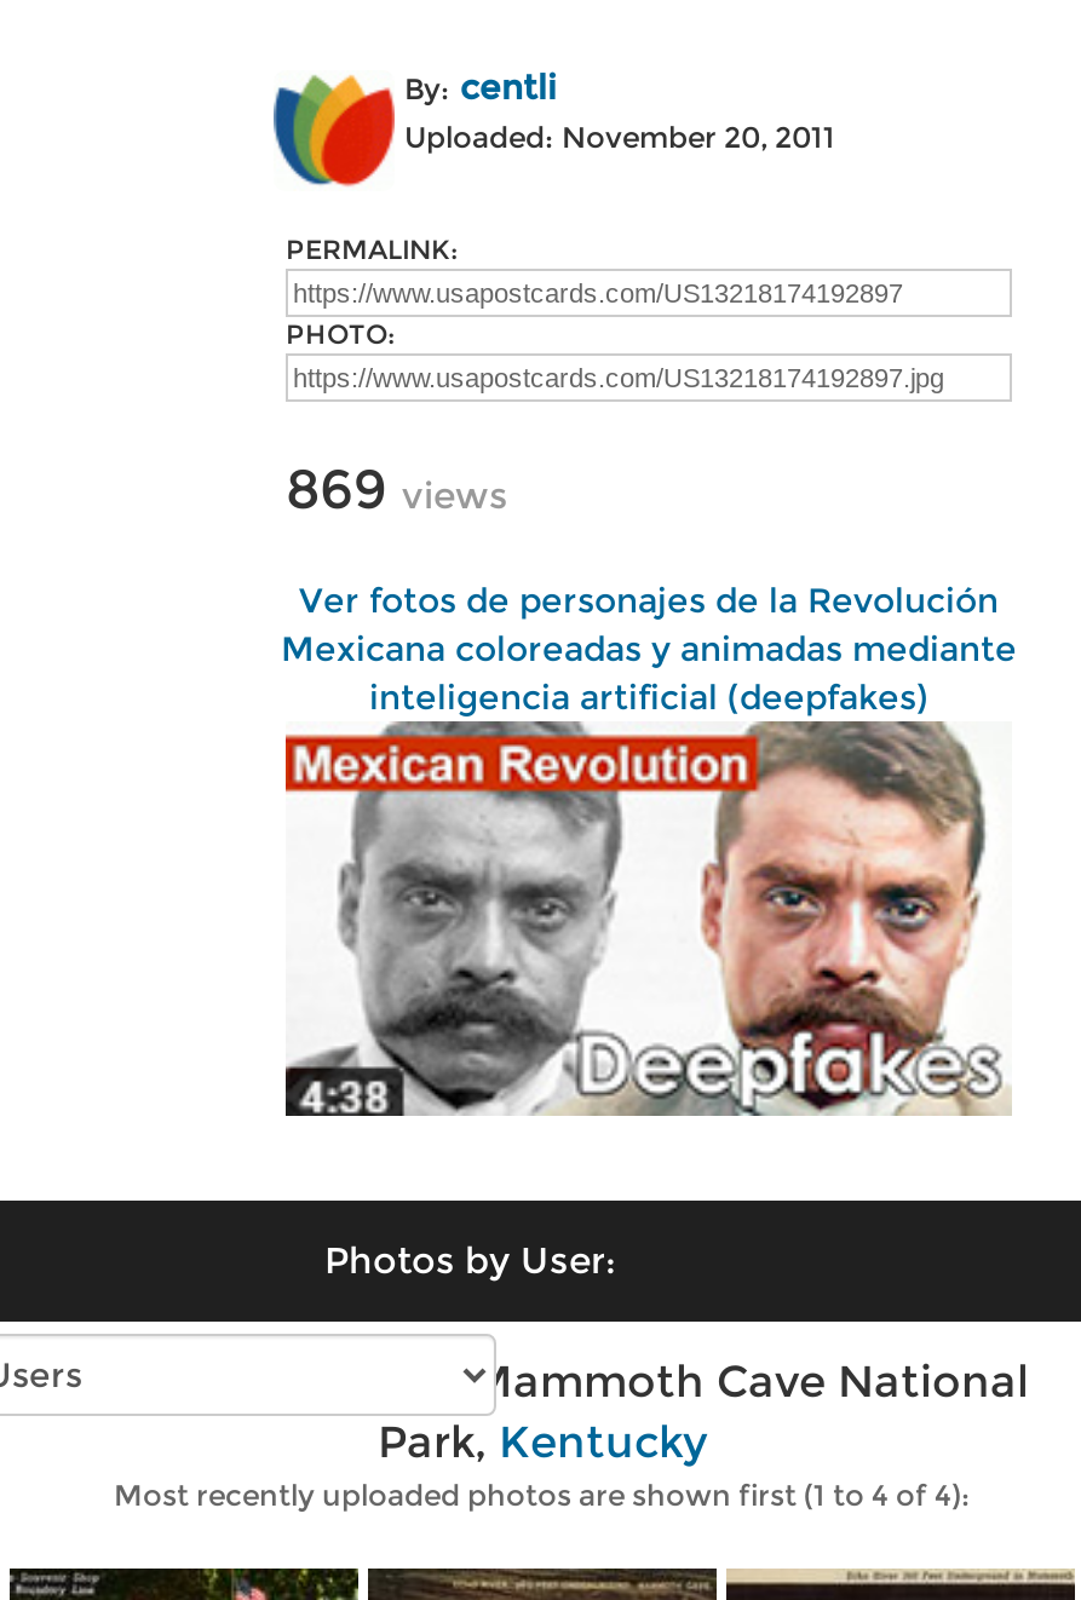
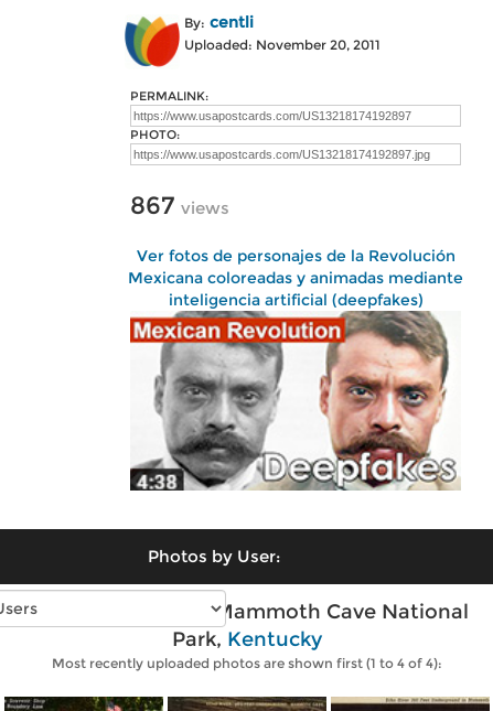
- 869 views
+ 867 views
